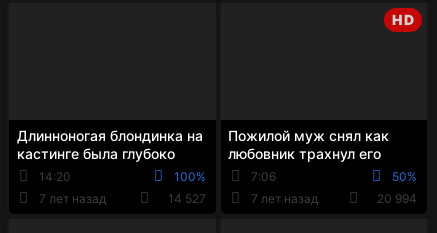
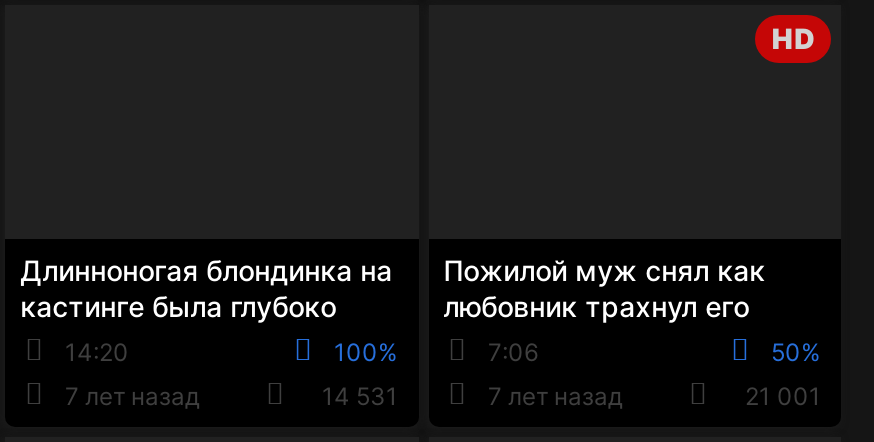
- 14 527
+ 14 531

- 20 994
+ 21 001
